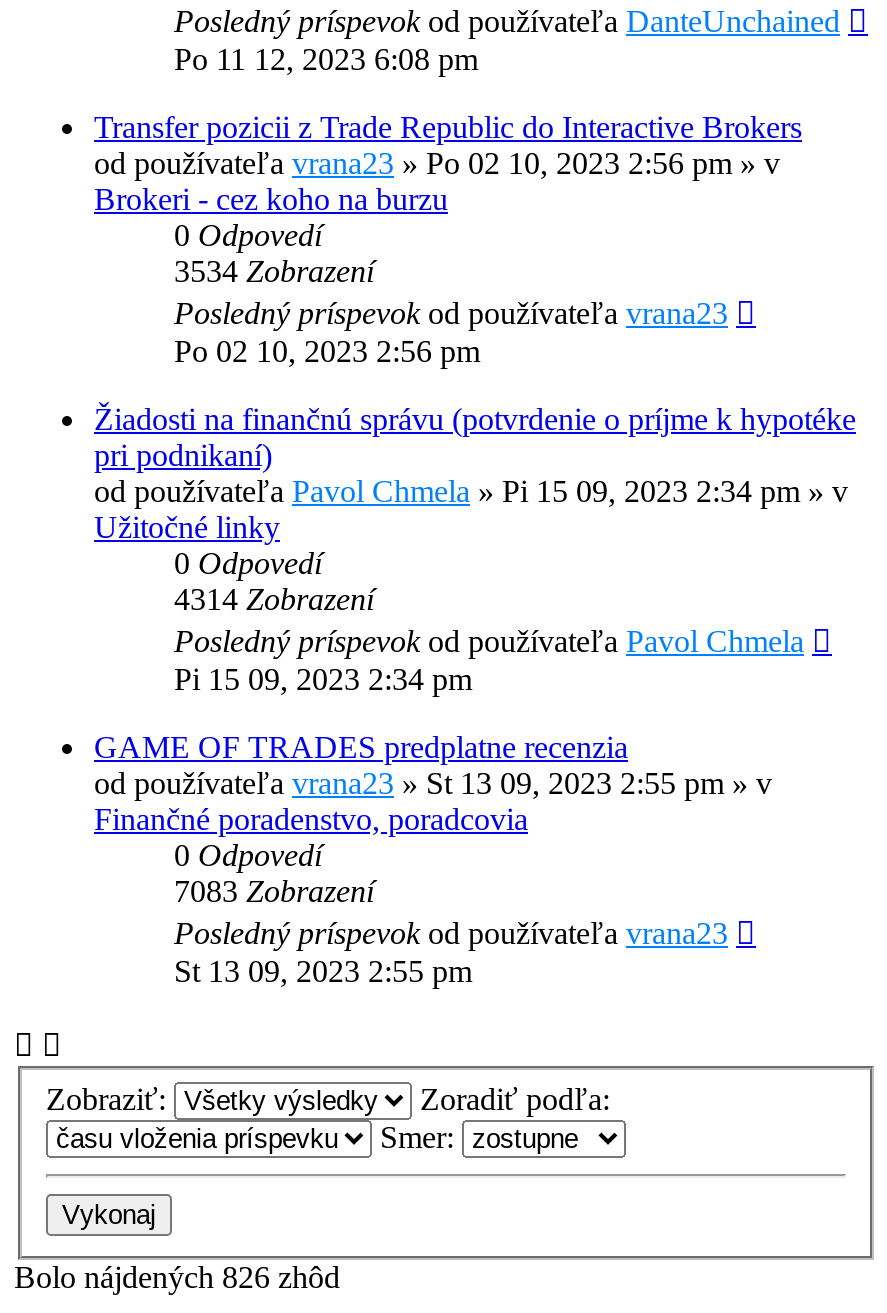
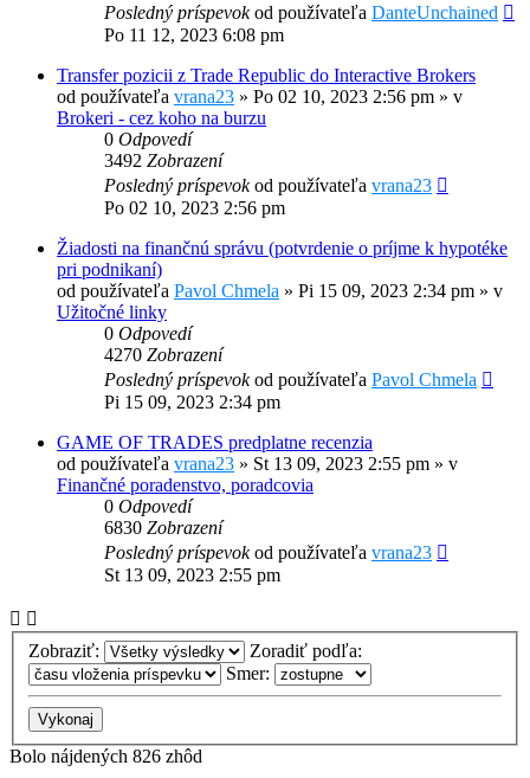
- 3534Zobrazení
+ 3492Zobrazení

- 4314Zobrazení
+ 4270Zobrazení

- 7083Zobrazení
+ 6830Zobrazení
